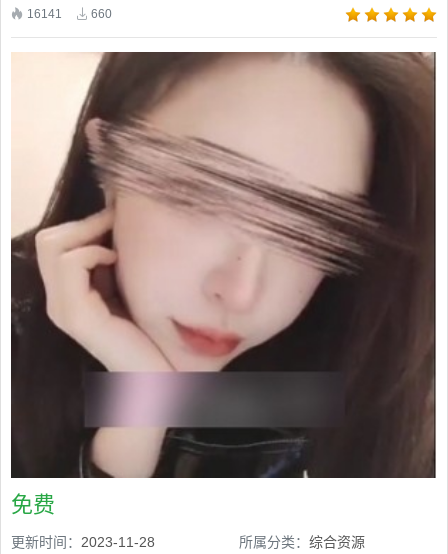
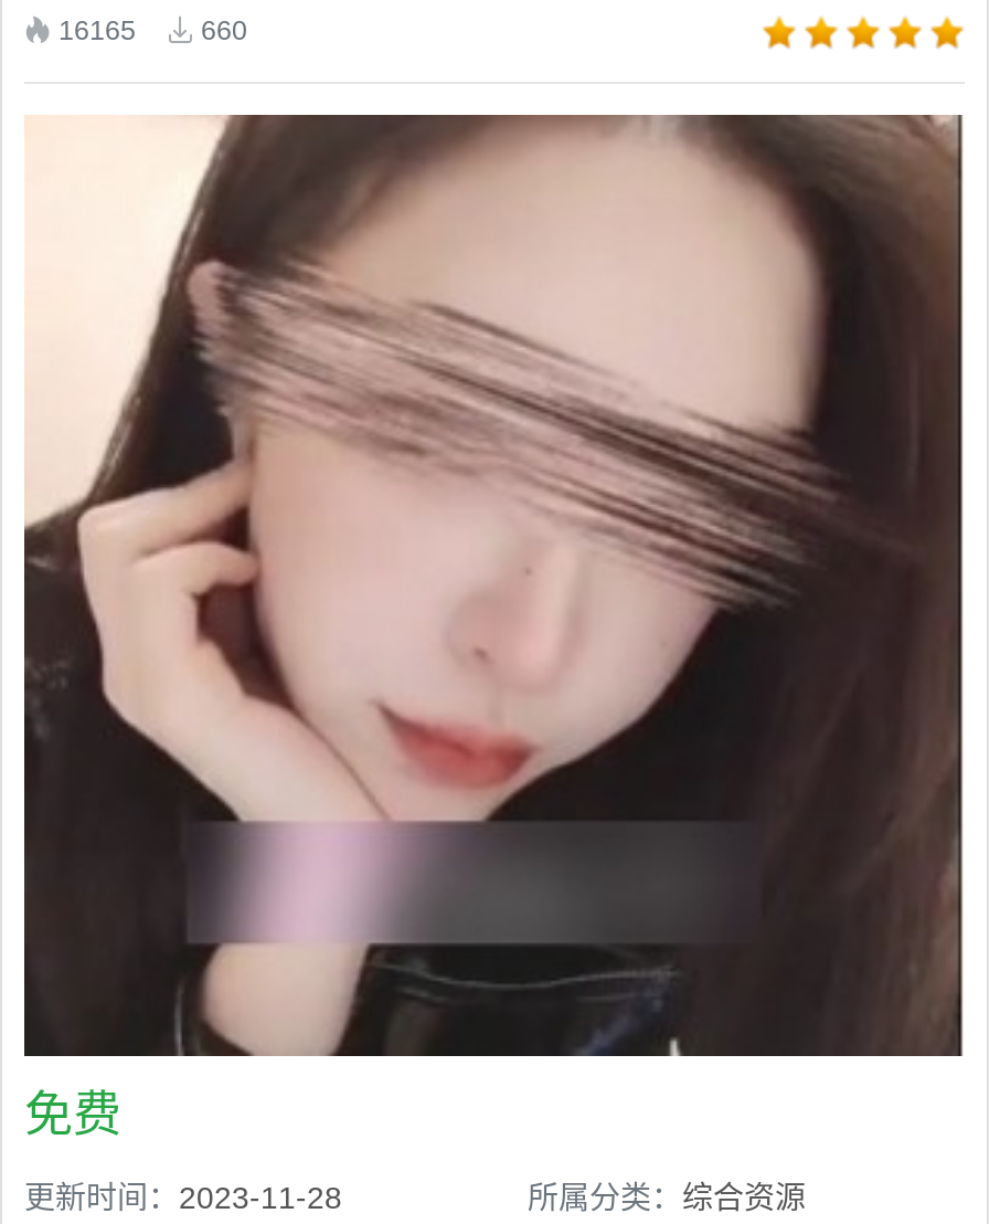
- 16141
+ 16165
